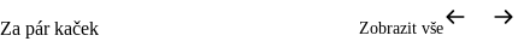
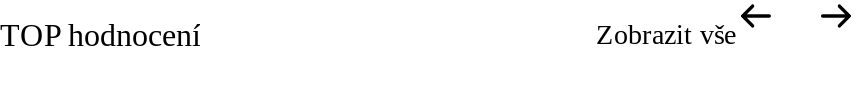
- Za pár kaček
+ TOP hodnocení
